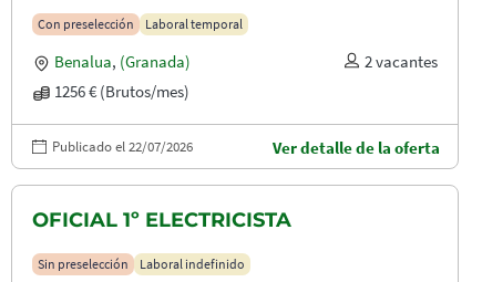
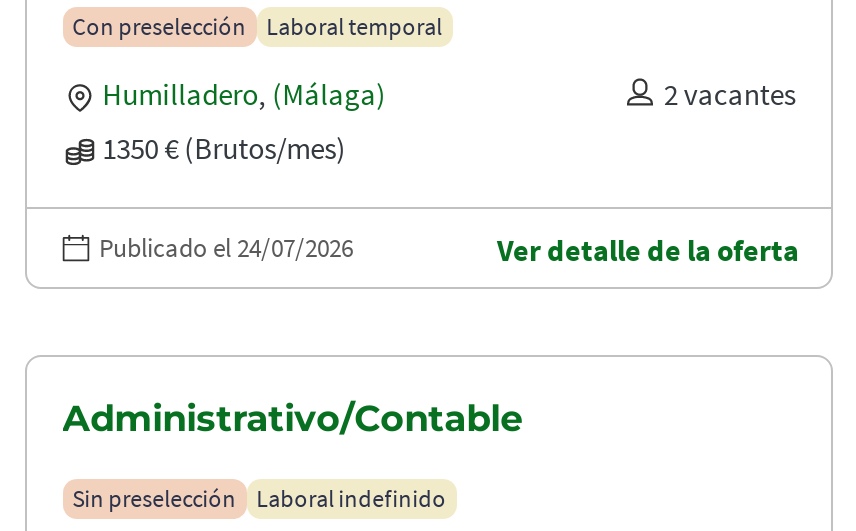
- Benalua, (Granada)
+ Humilladero, (Málaga)

- 1256 € (Brutos/mes)
+ 1350 € (Brutos/mes)

- Publicado el 22/07/2026
+ Publicado el 24/07/2026

- OFICIAL 1º ELECTRICISTA
+ Administrativo/Contable
